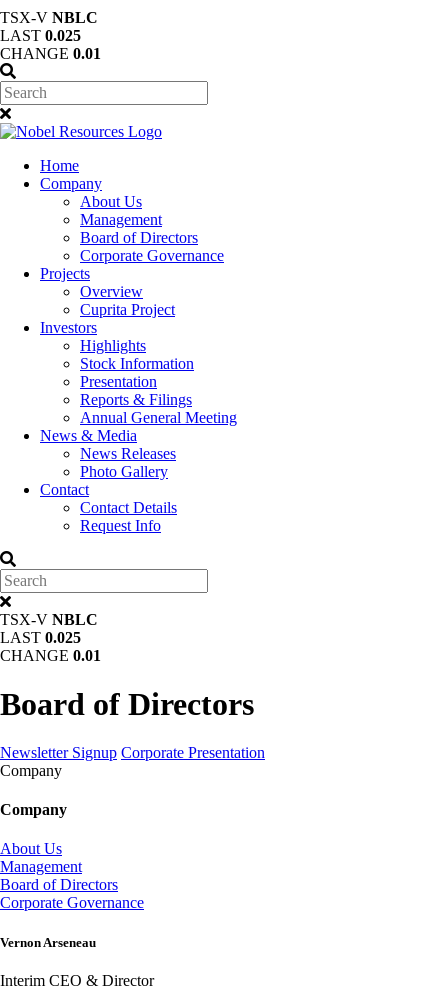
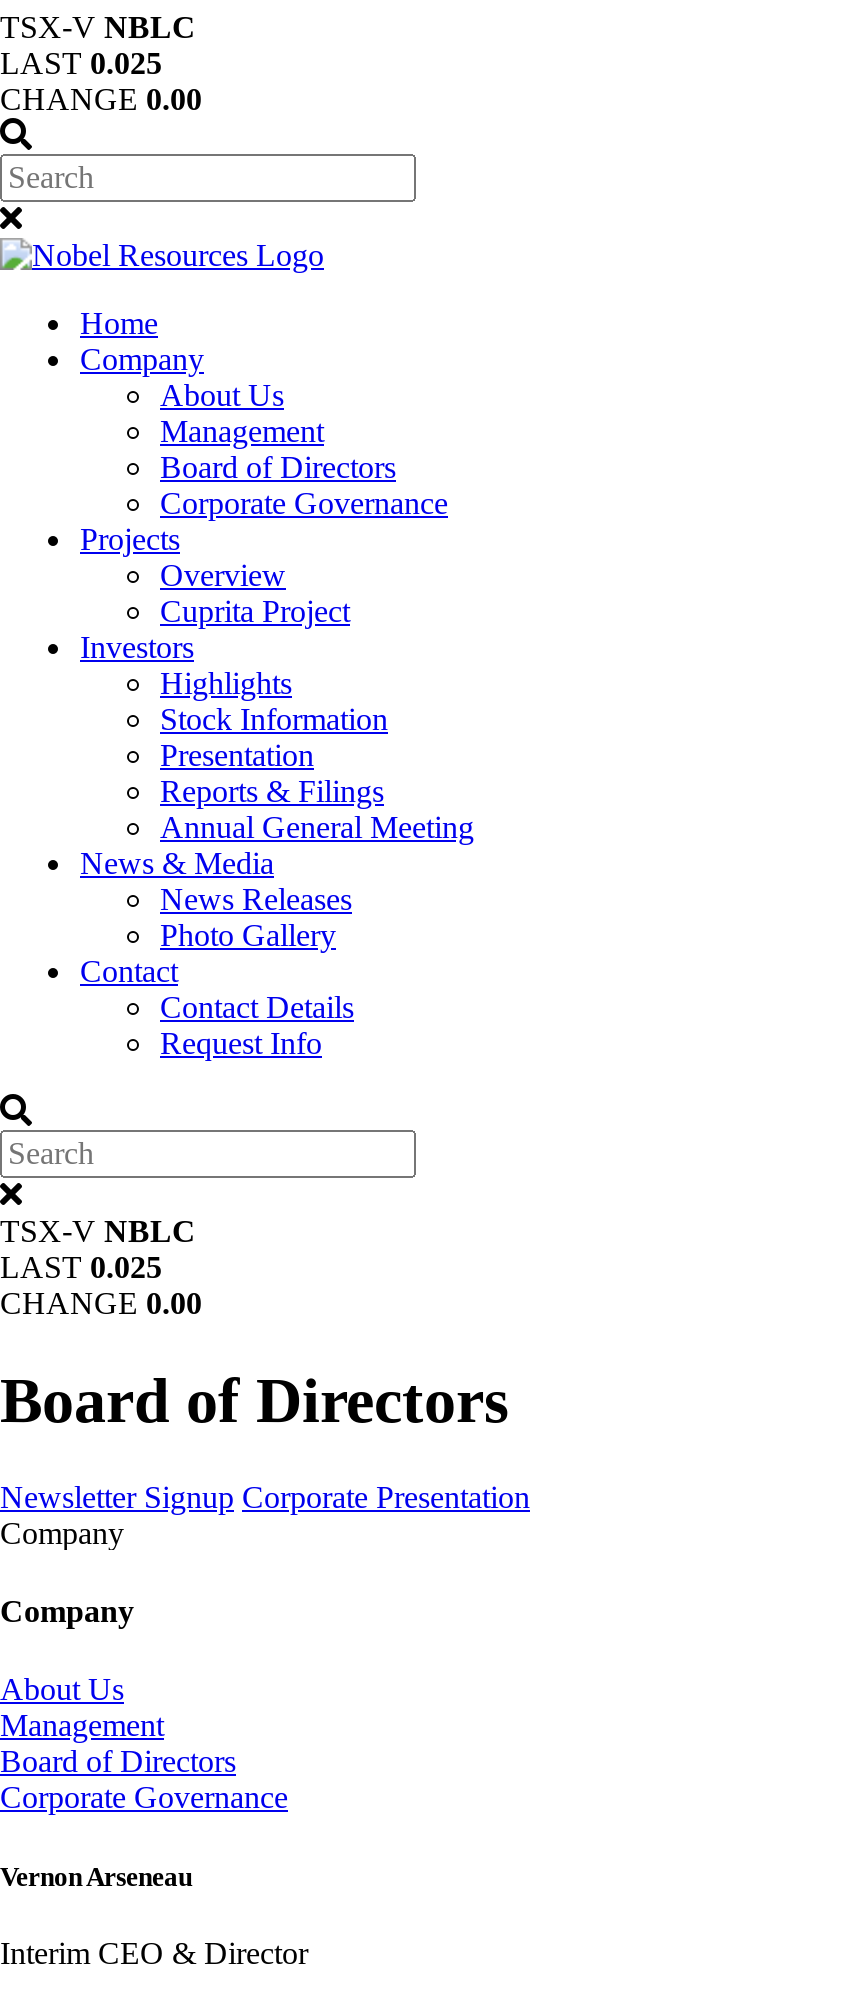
- CHANGE 0.01
+ CHANGE 0.00

- CHANGE 0.01
+ CHANGE 0.00
